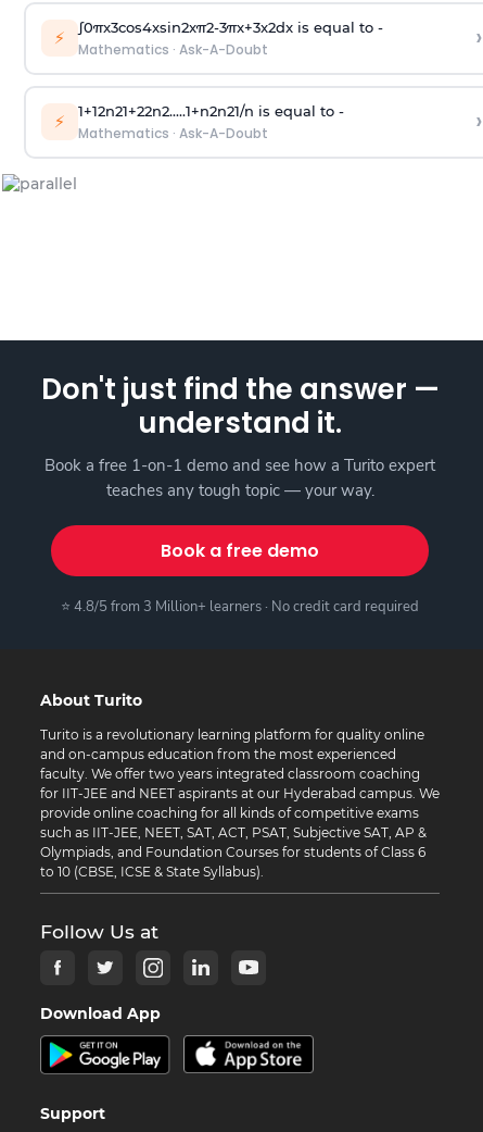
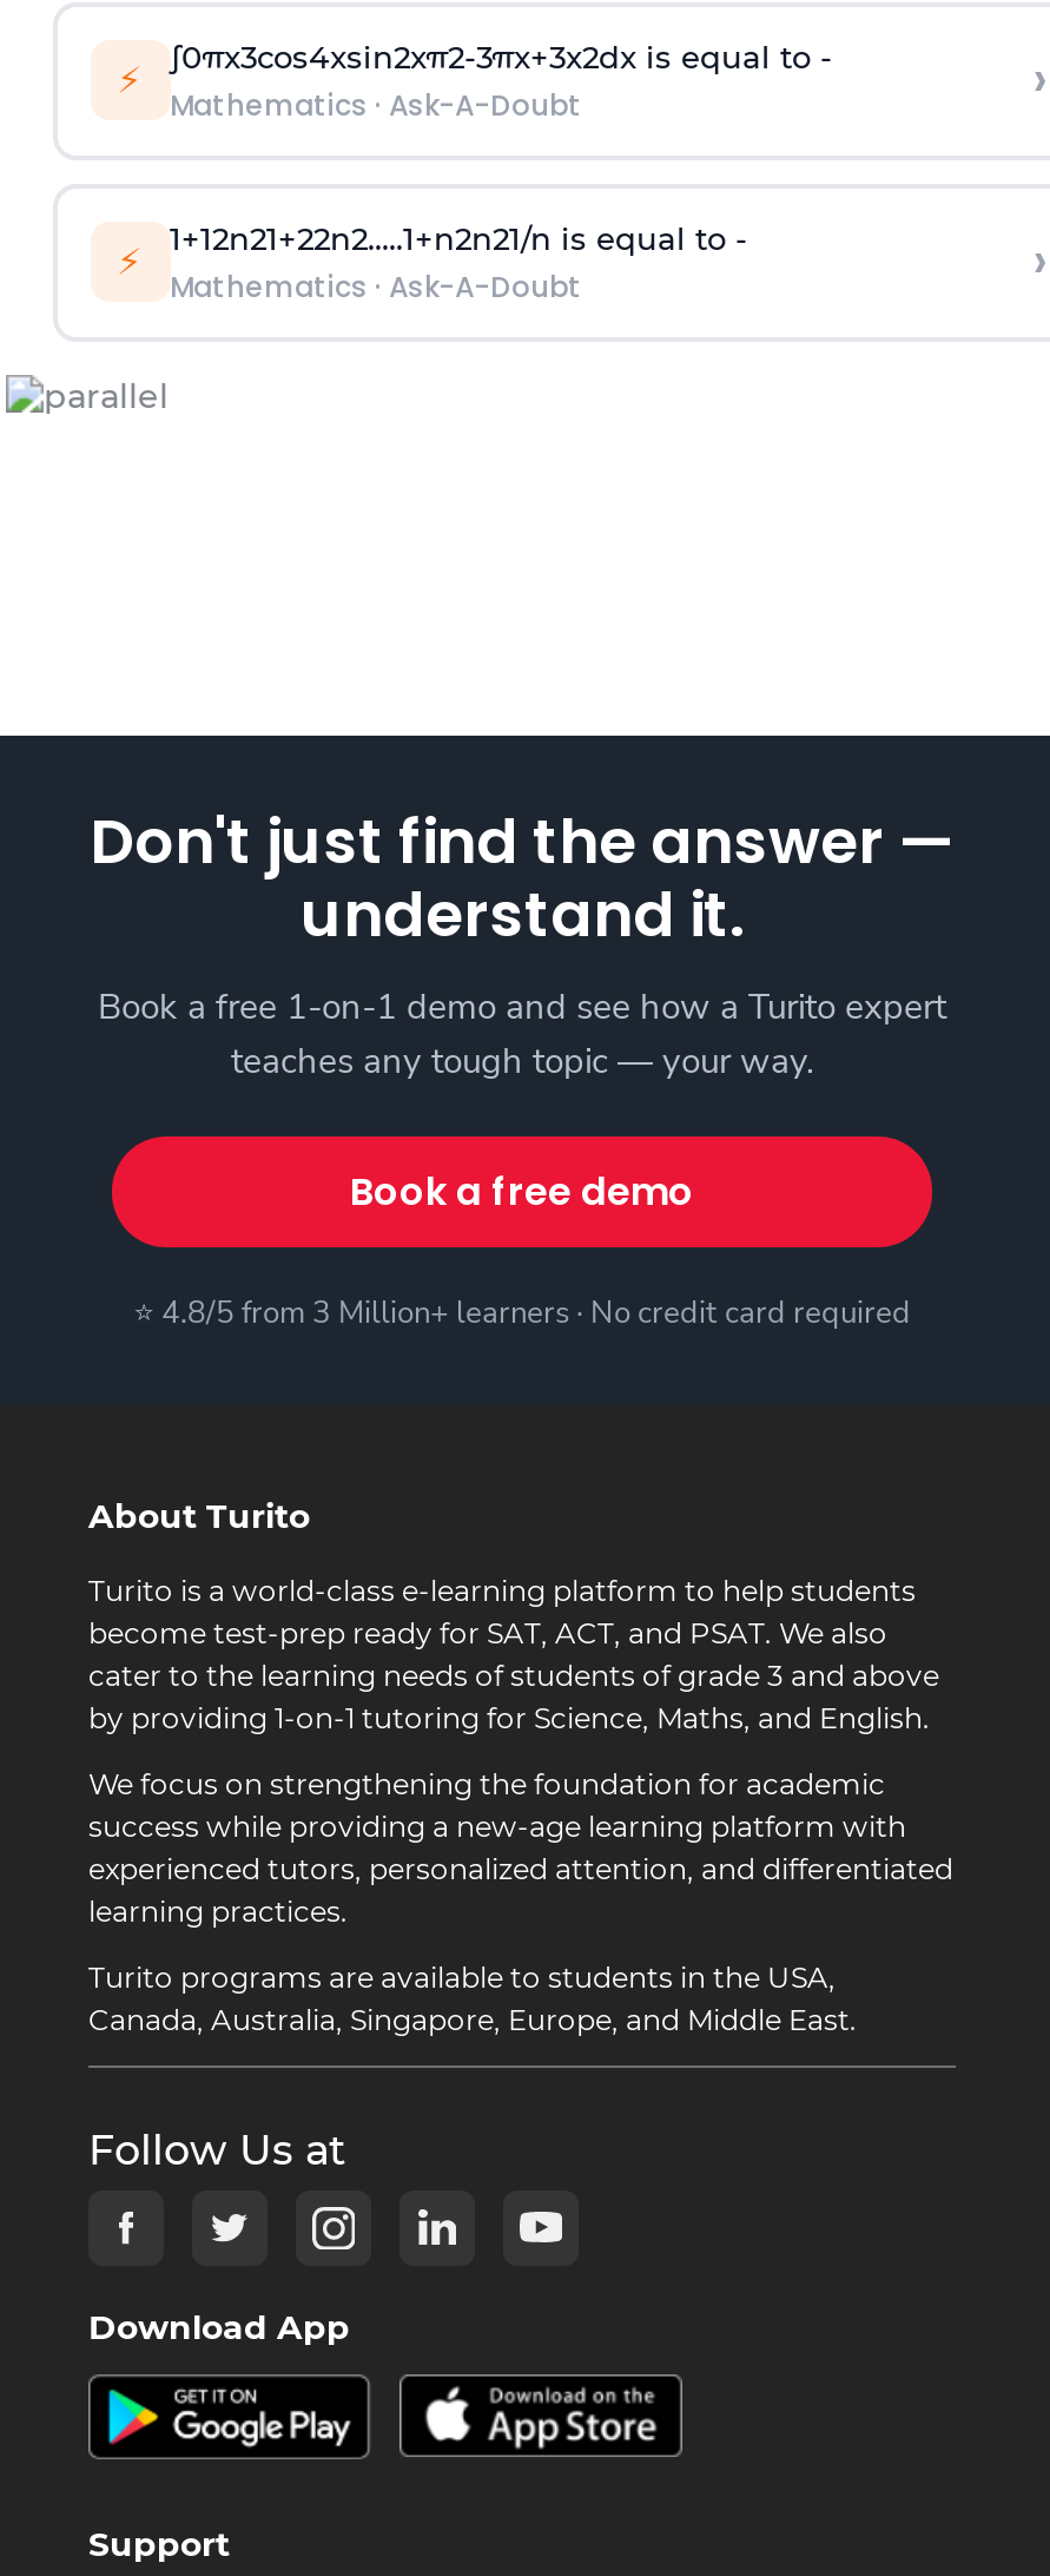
- Turito is a revolutionary learning platform for quality online
- and on-campus education from the most experienced
- faculty. We offer two years integrated classroom coaching
- for IIT-JEE and NEET aspirants at our Hyderabad campus. We
- provide online coaching for all kinds of competitive exams
- such as IIT-JEE, NEET, SAT, ACT, PSAT, Subjective SAT, AP &
- Olympiads, and Foundation Courses for students of Class 6
- to 10 (CBSE, ICSE & State Syllabus).
+ Turito is a world-class e-learning platform to help students
+ become test-prep ready for SAT, ACT, and PSAT. We also
+ cater to the learning needs of students of grade 3 and above
+ by providing 1-on-1 tutoring for Science, Maths, and English.
+ We focus on strengthening the foundation for academic
+ success while providing a new-age learning platform with
+ experienced tutors, personalized attention, and differentiated
+ learning practices.
+ Turito programs are available to students in the USA,
+ Canada, Australia, Singapore, Europe, and Middle East.
